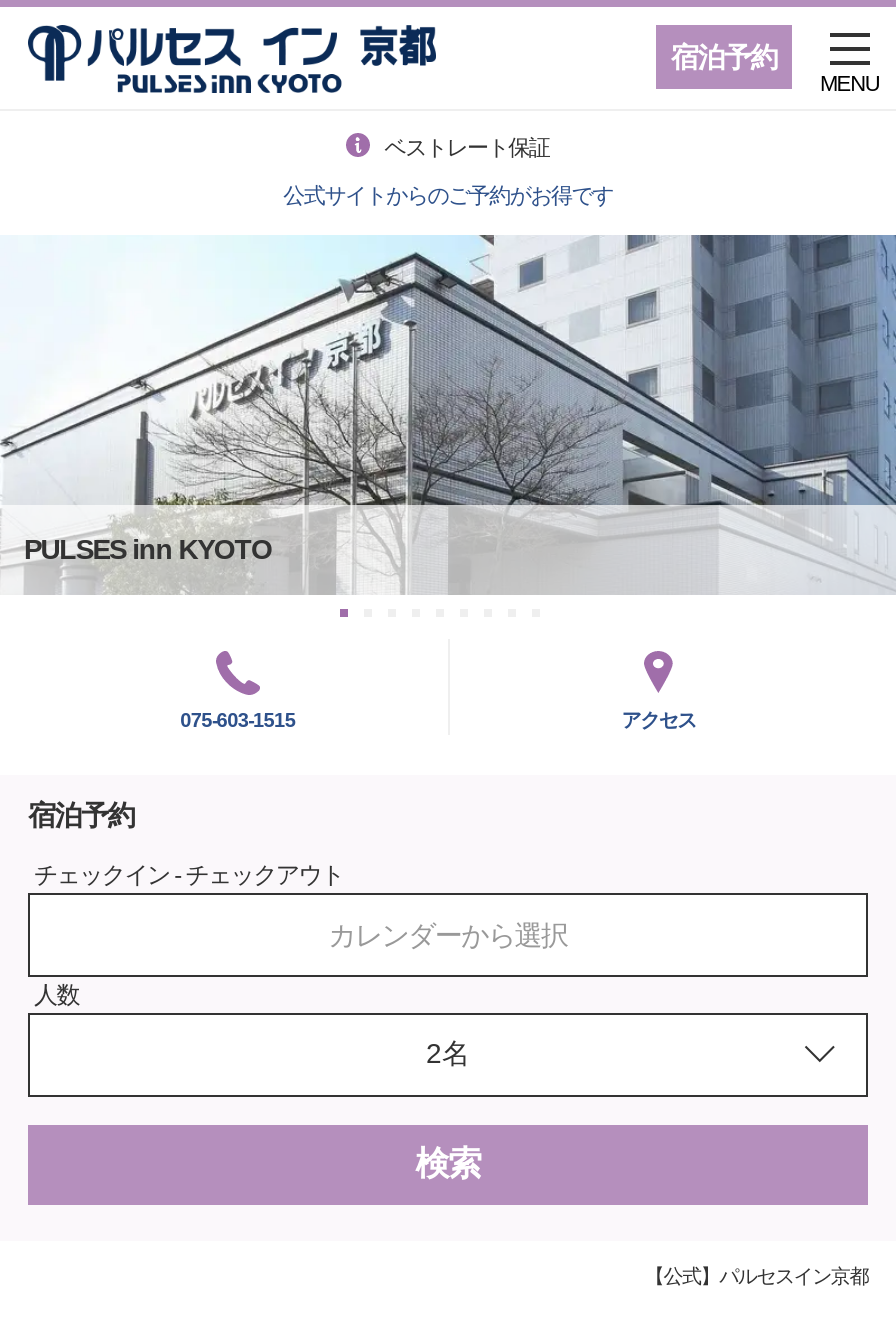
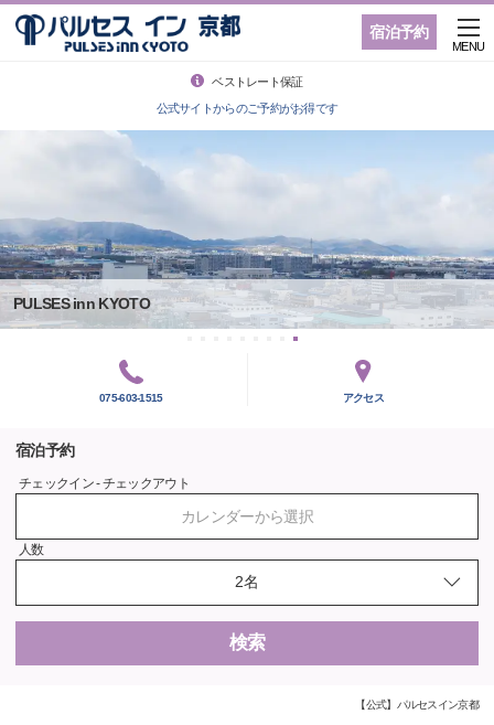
- [image]
+ [image]
